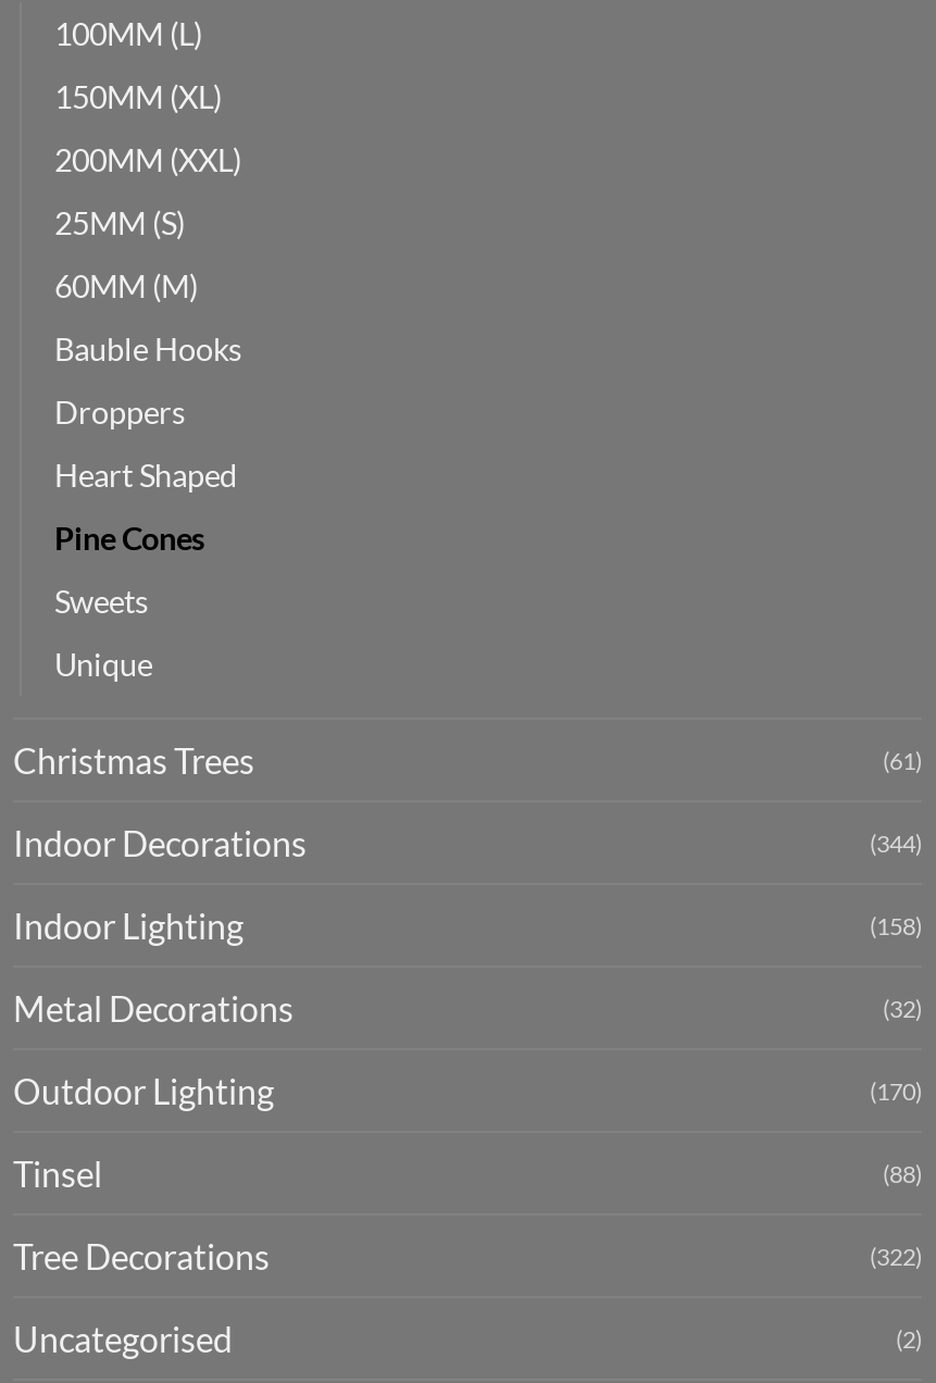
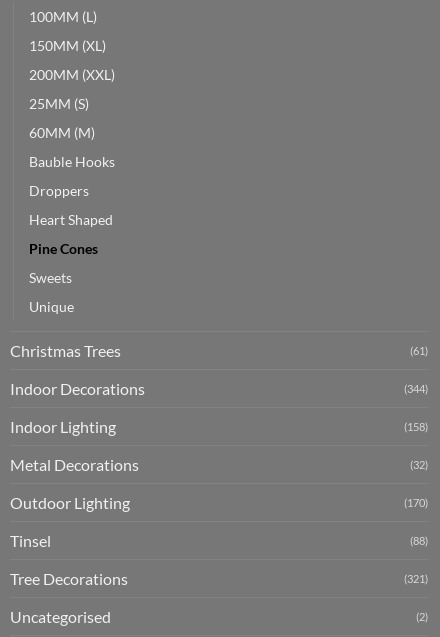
- (322)
+ (321)
